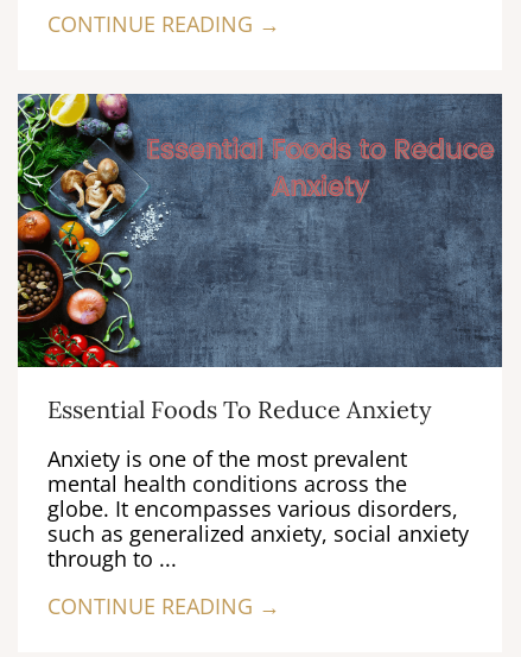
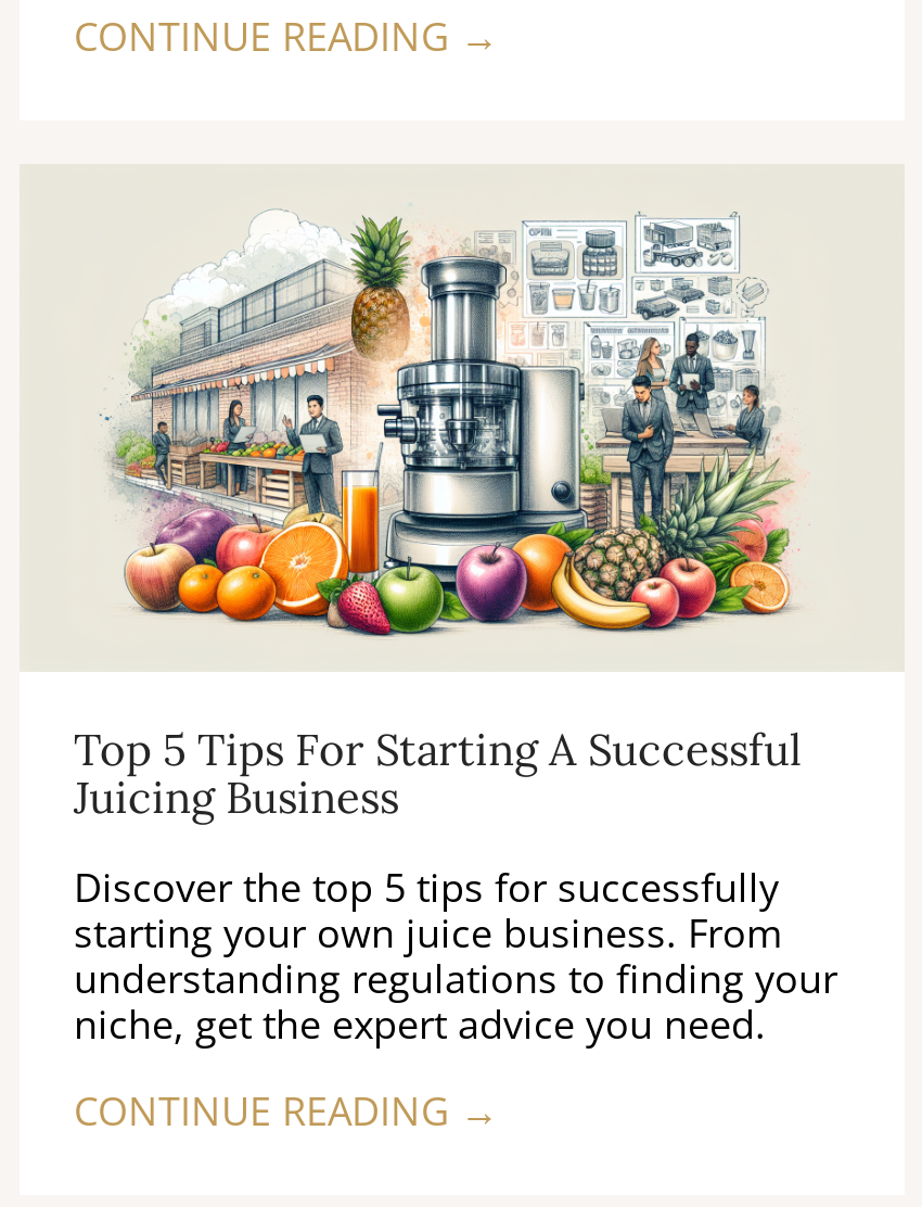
- [image]
- Essential Foods To Reduce Anxiety
+ [image]
+ Top 5 Tips For Starting A Successful
+ Juicing Business

- Anxiety is one of the most prevalent
- mental health conditions across the
- globe. It encompasses various disorders,
- such as generalized anxiety, social anxiety
- through to ...
+ Discover the top 5 tips for successfully
+ starting your own juice business. From
+ understanding regulations to finding your
+ niche, get the expert advice you need.
